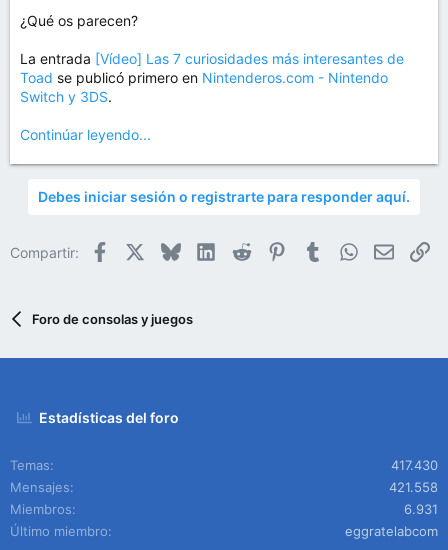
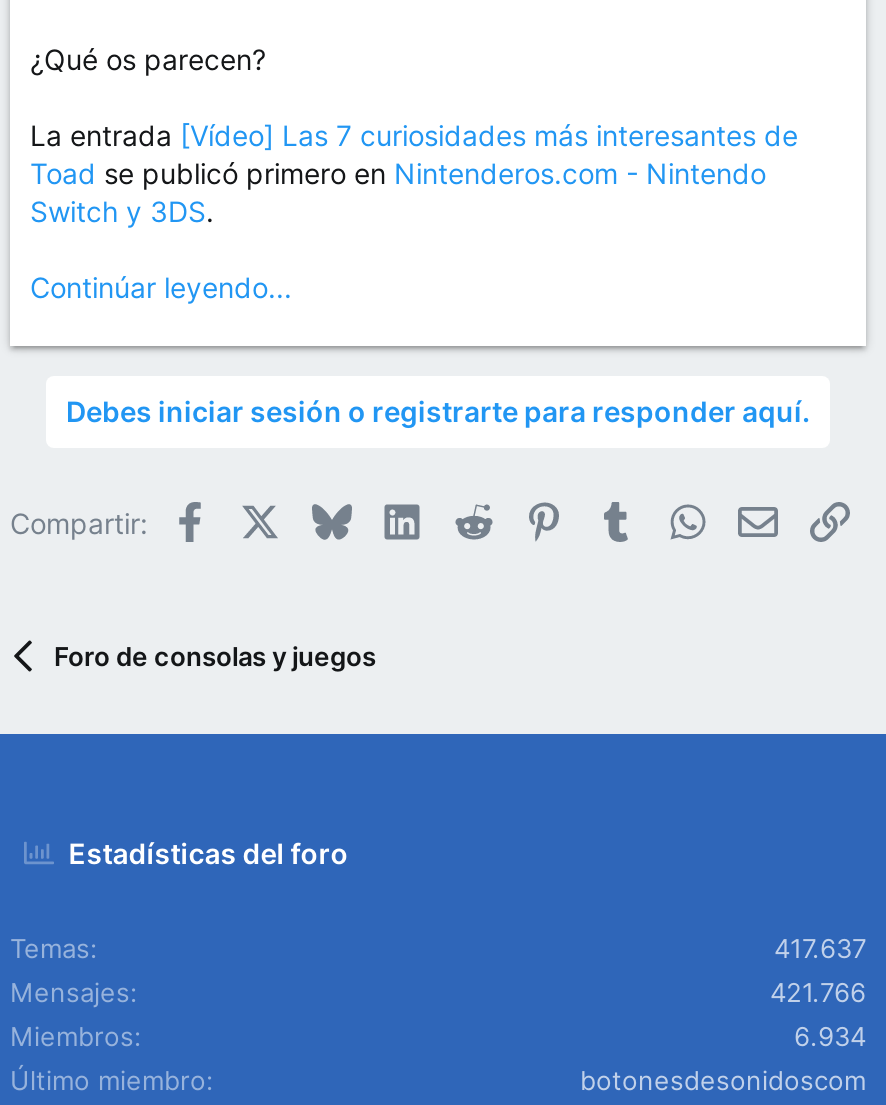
- 417.430
+ 417.637

- 421.558
+ 421.766

- 6.931
+ 6.934

- eggratelabcom
+ botonesdesonidoscom
